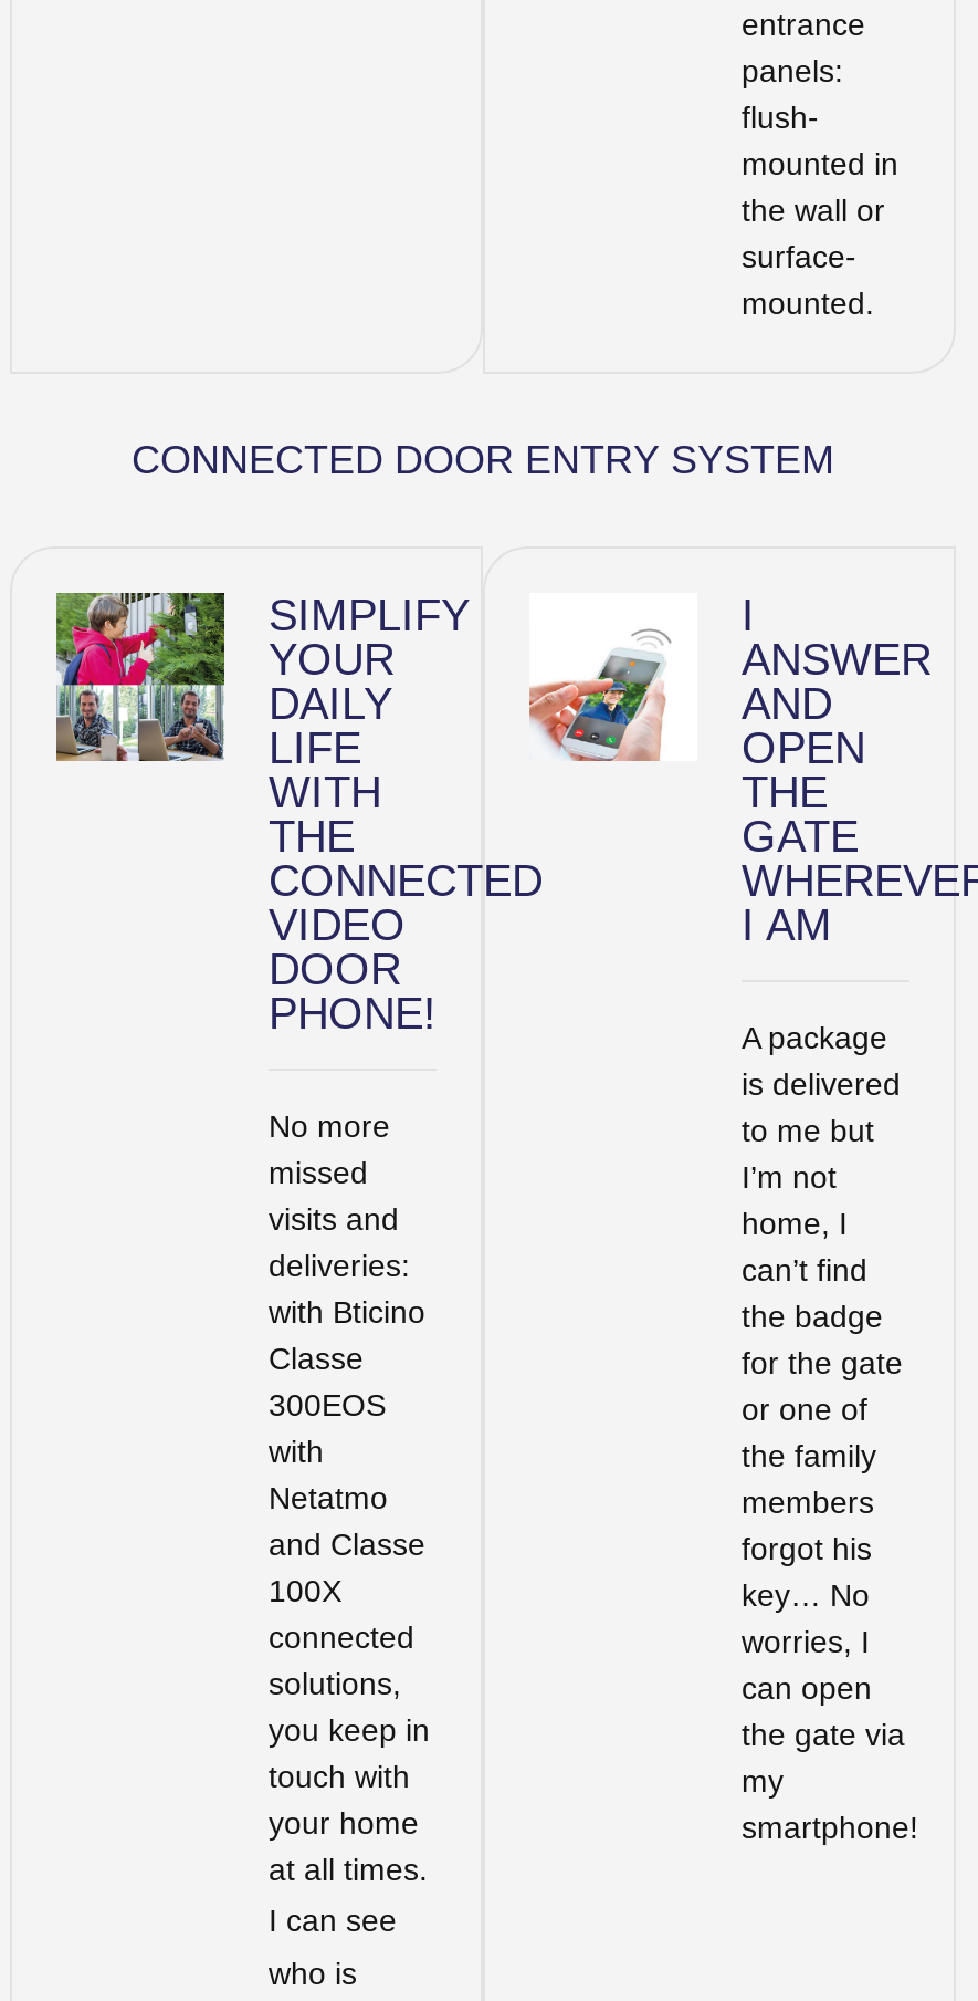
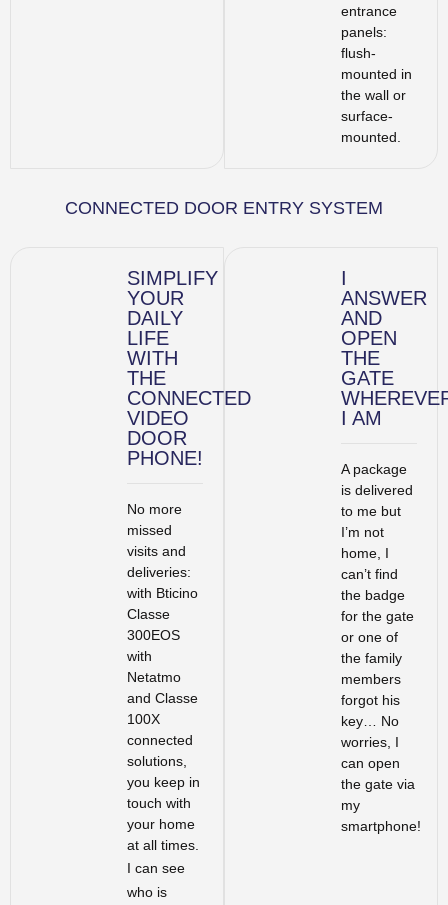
- [image]

- [image]
